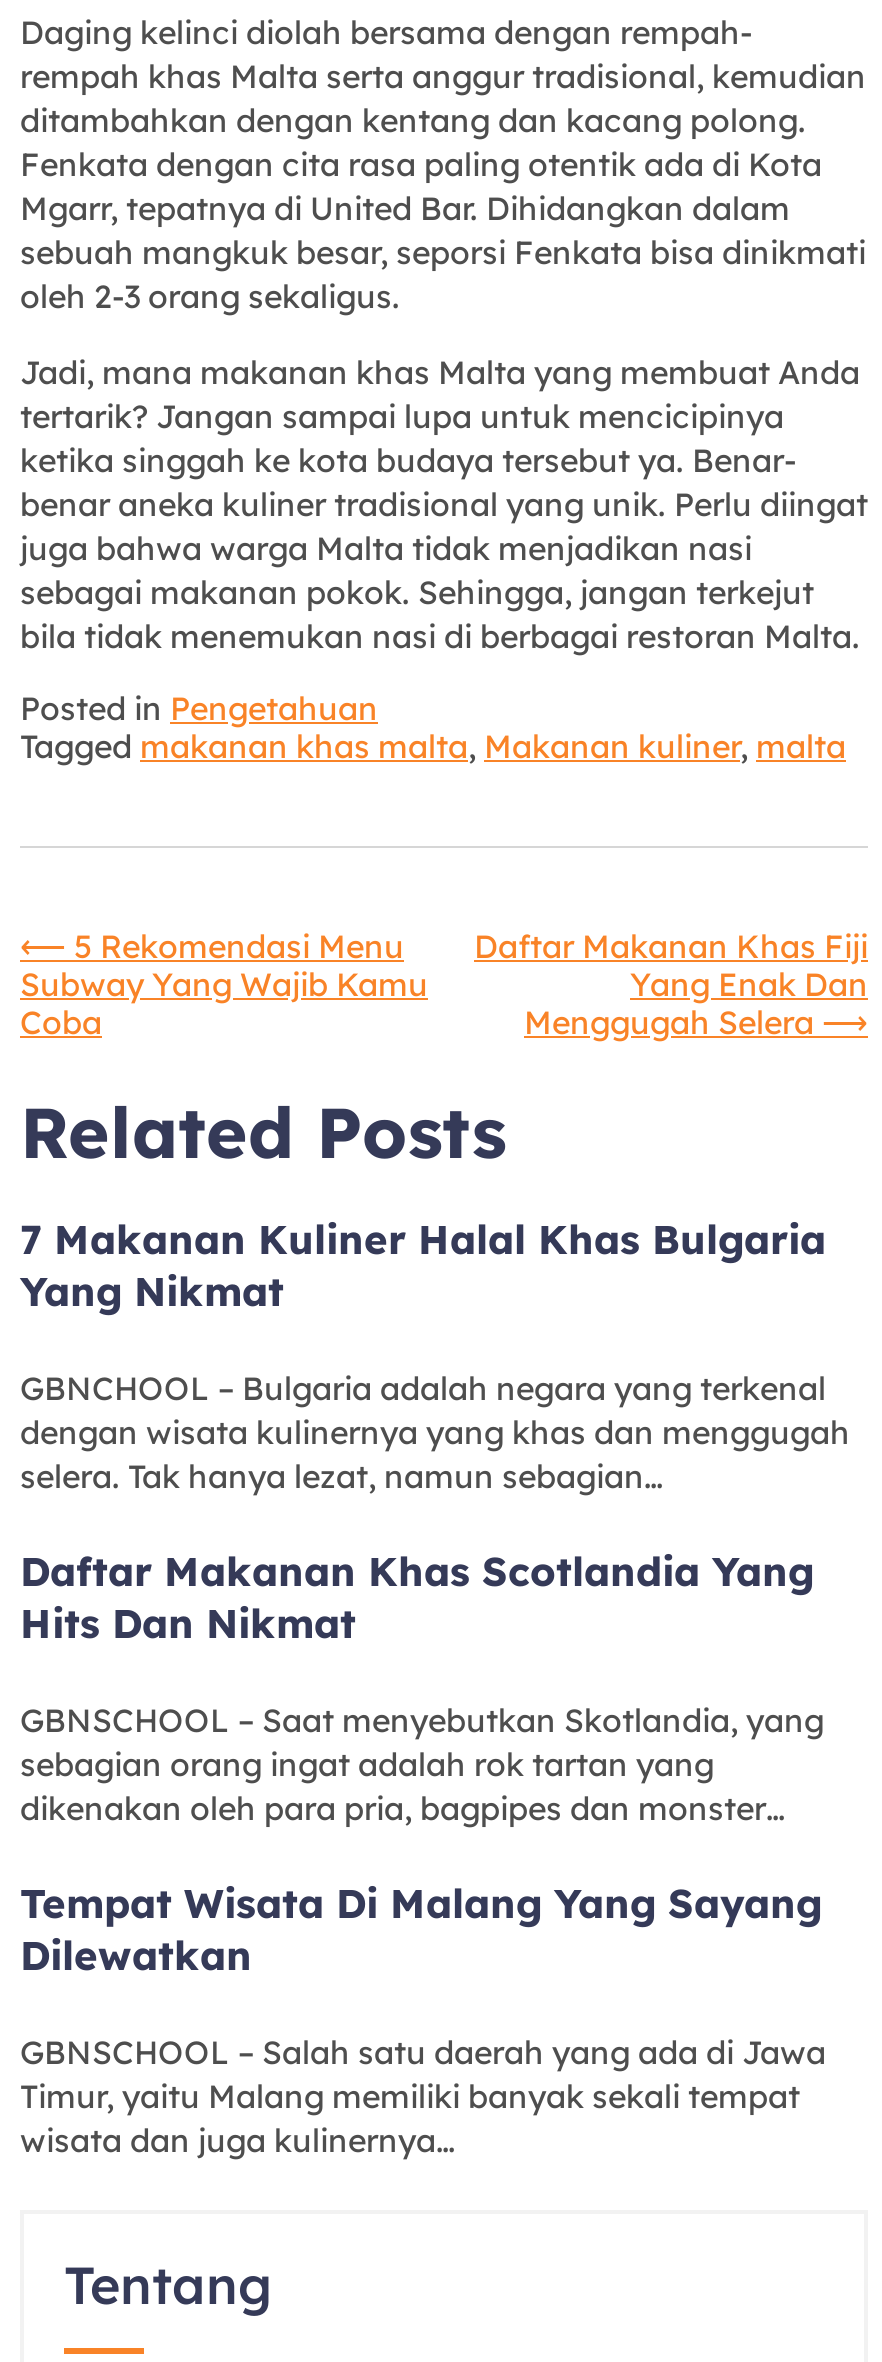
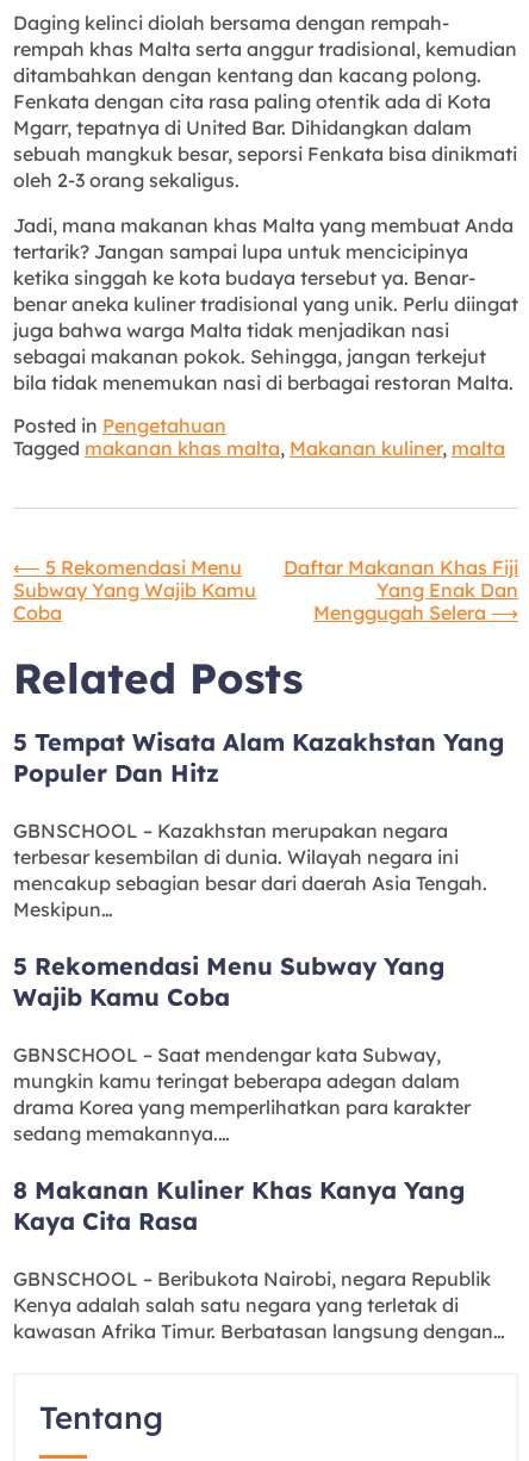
- 7 Makanan Kuliner Halal Khas Bulgaria
- Yang Nikmat
+ 5 Tempat Wisata Alam Kazakhstan Yang
+ Populer Dan Hitz

- GBNCHOOL – Bulgaria adalah negara yang terkenal
- dengan wisata kulinernya yang khas dan menggugah
- selera. Tak hanya lezat, namun sebagian…
+ GBNSCHOOL – Kazakhstan merupakan negara
+ terbesar kesembilan di dunia. Wilayah negara ini
+ mencakup sebagian besar dari daerah Asia Tengah.
+ Meskipun…

- Daftar Makanan Khas Scotlandia Yang
- Hits Dan Nikmat
+ 5 Rekomendasi Menu Subway Yang
+ Wajib Kamu Coba

- GBNSCHOOL – Saat menyebutkan Skotlandia, yang
- sebagian orang ingat adalah rok tartan yang
- dikenakan oleh para pria, bagpipes dan monster…
+ GBNSCHOOL – Saat mendengar kata Subway,
+ mungkin kamu teringat beberapa adegan dalam
+ drama Korea yang memperlihatkan para karakter
+ sedang memakannya.…

- Tempat Wisata Di Malang Yang Sayang
- Dilewatkan
+ 8 Makanan Kuliner Khas Kanya Yang
+ Kaya Cita Rasa

- GBNSCHOOL – Salah satu daerah yang ada di Jawa
- Timur, yaitu Malang memiliki banyak sekali tempat
- wisata dan juga kulinernya…
+ GBNSCHOOL – Beribukota Nairobi, negara Republik
+ Kenya adalah salah satu negara yang terletak di
+ kawasan Afrika Timur. Berbatasan langsung dengan…
